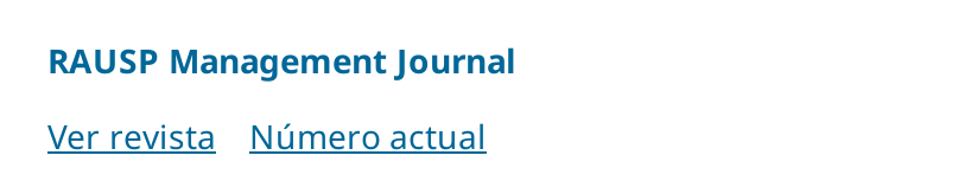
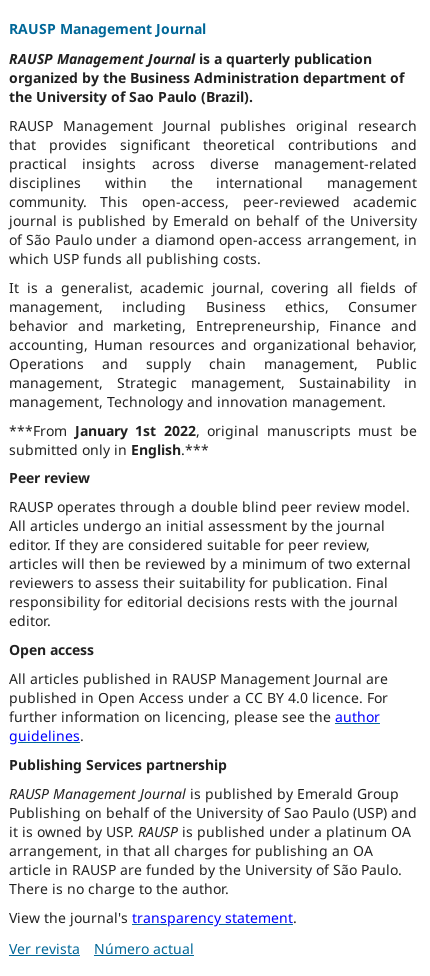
+ RAUSP Management Journal is a quarterly publication
+ organized by the Business Administration department of
+ the University of Sao Paulo (Brazil).
+ RAUSP Management Journal publishes original research
+ that provides significant theoretical contributions and
+ practical insights across diverse management-related
+ disciplines within the international management
+ community. This open-access, peer-reviewed academic
+ journal is published by Emerald on behalf of the University
+ of São Paulo under a diamond open-access arrangement, in
+ which USP funds all publishing costs.
+ It is a generalist, academic journal, covering all fields of
+ management, including Business ethics, Consumer
+ behavior and marketing, Entrepreneurship, Finance and
+ accounting, Human resources and organizational behavior,
+ Operations and supply chain management, Public
+ management, Strategic management, Sustainability in
+ management, Technology and innovation management.
+ ***From January 1st 2022, original manuscripts must be
+ submitted only in English.***
+ Peer review
+ RAUSP operates through a double blind peer review model.
+ All articles undergo an initial assessment by the journal
+ editor. If they are considered suitable for peer review,
+ articles will then be reviewed by a minimum of two external
+ reviewers to assess their suitability for publication. Final
+ responsibility for editorial decisions rests with the journal
+ editor.
+ Open access
+ All articles published in RAUSP Management Journal are
+ published in Open Access under a CC BY 4.0 licence. For
+ further information on licencing, please see the author
+ guidelines.
+ Publishing Services partnership
+ RAUSP Management Journal is published by Emerald Group
+ Publishing on behalf of the University of Sao Paulo (USP) and
+ it is owned by USP. RAUSP is published under a platinum OA
+ arrangement, in that all charges for publishing an OA
+ article in RAUSP are funded by the University of São Paulo.
+ There is no charge to the author.
+ View the journal's transparency statement.
